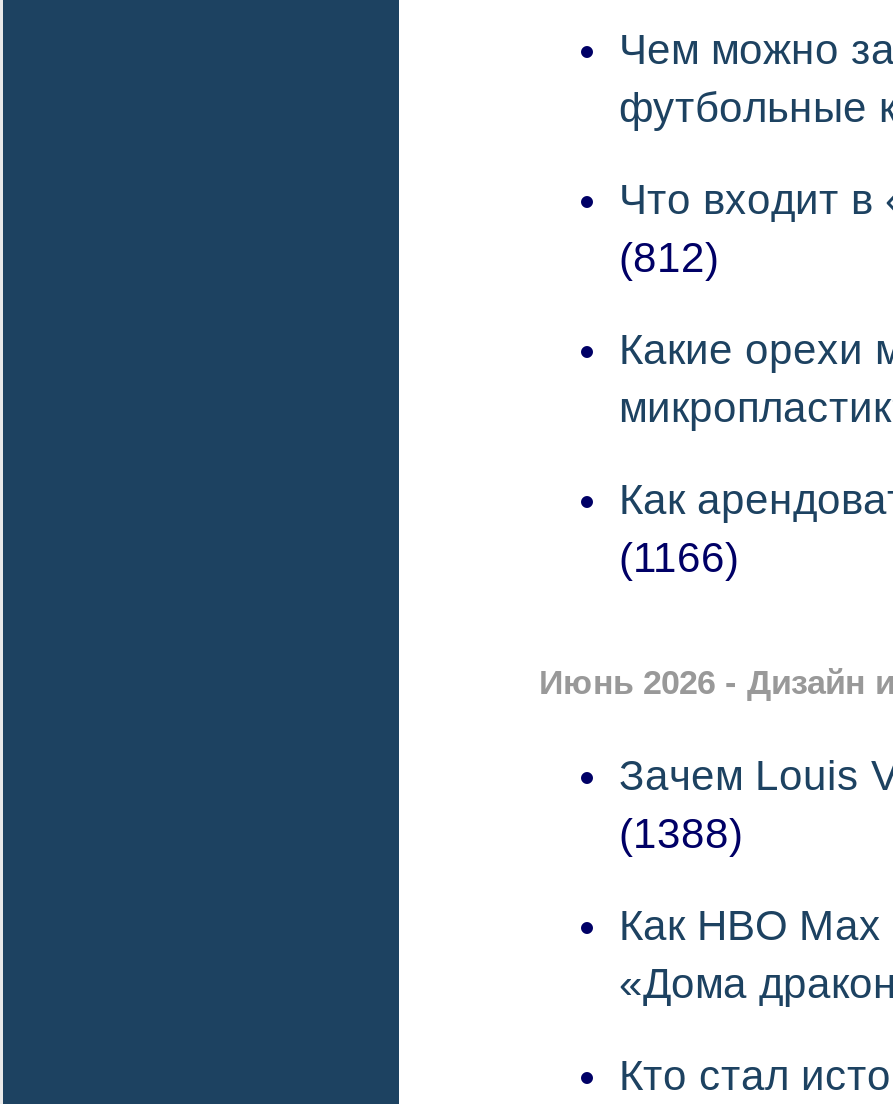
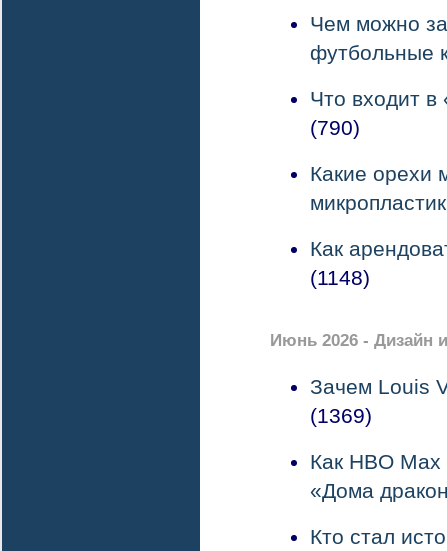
- (812)
+ (790)

- (1166)
+ (1148)

- (1388)
+ (1369)
